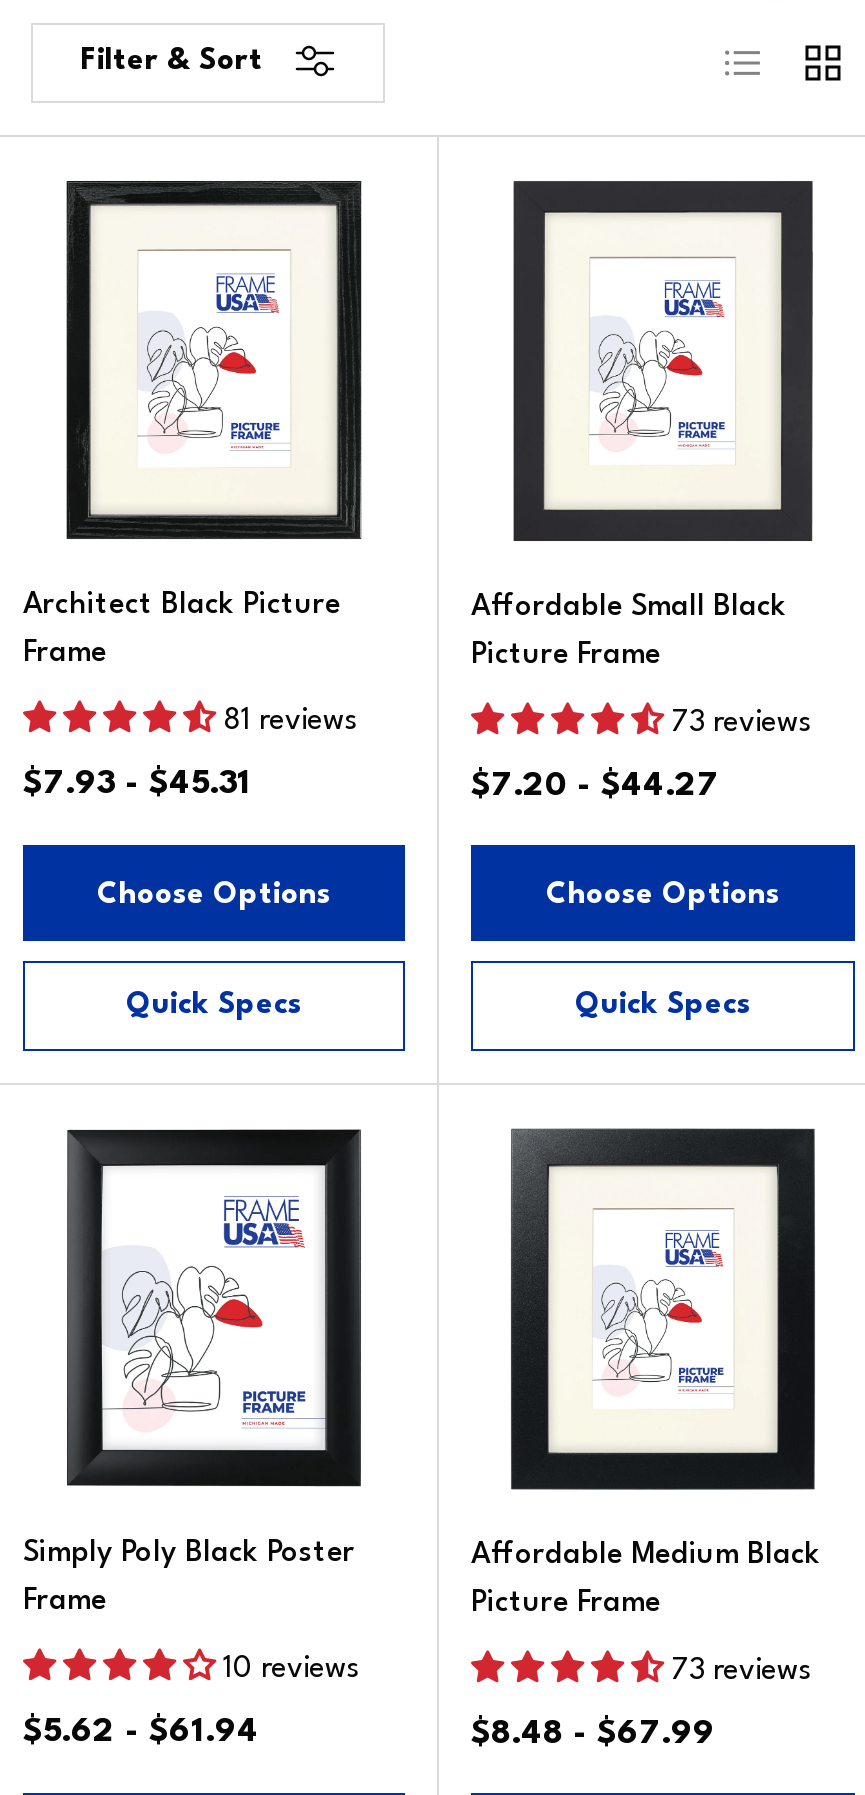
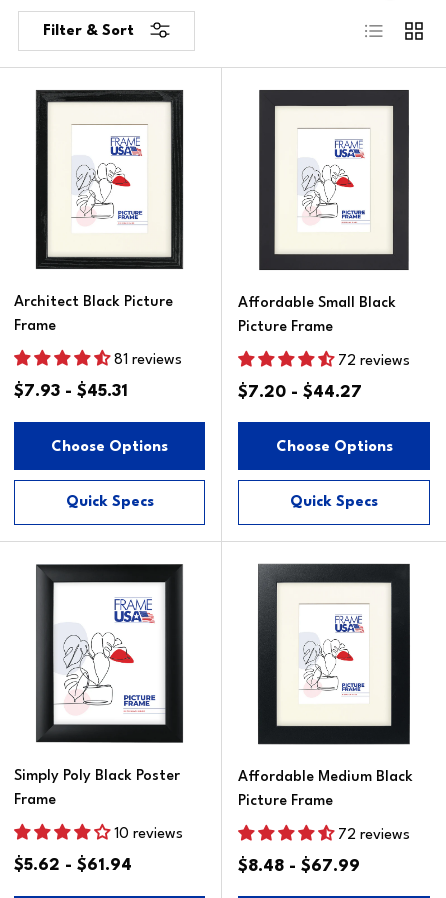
- 73 reviews
+ 72 reviews

- 73 reviews
+ 72 reviews
